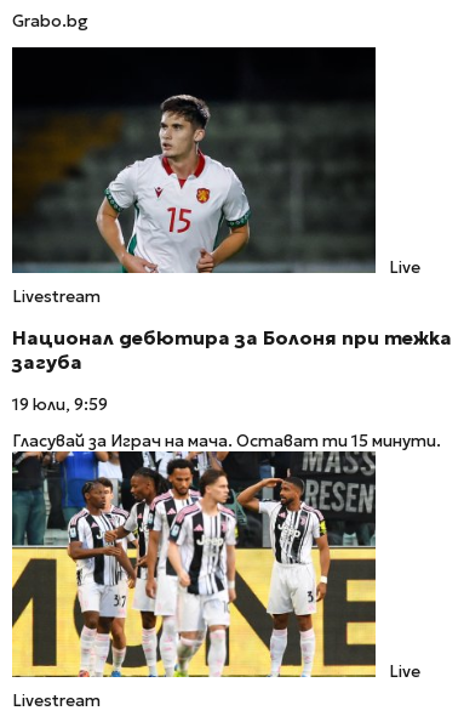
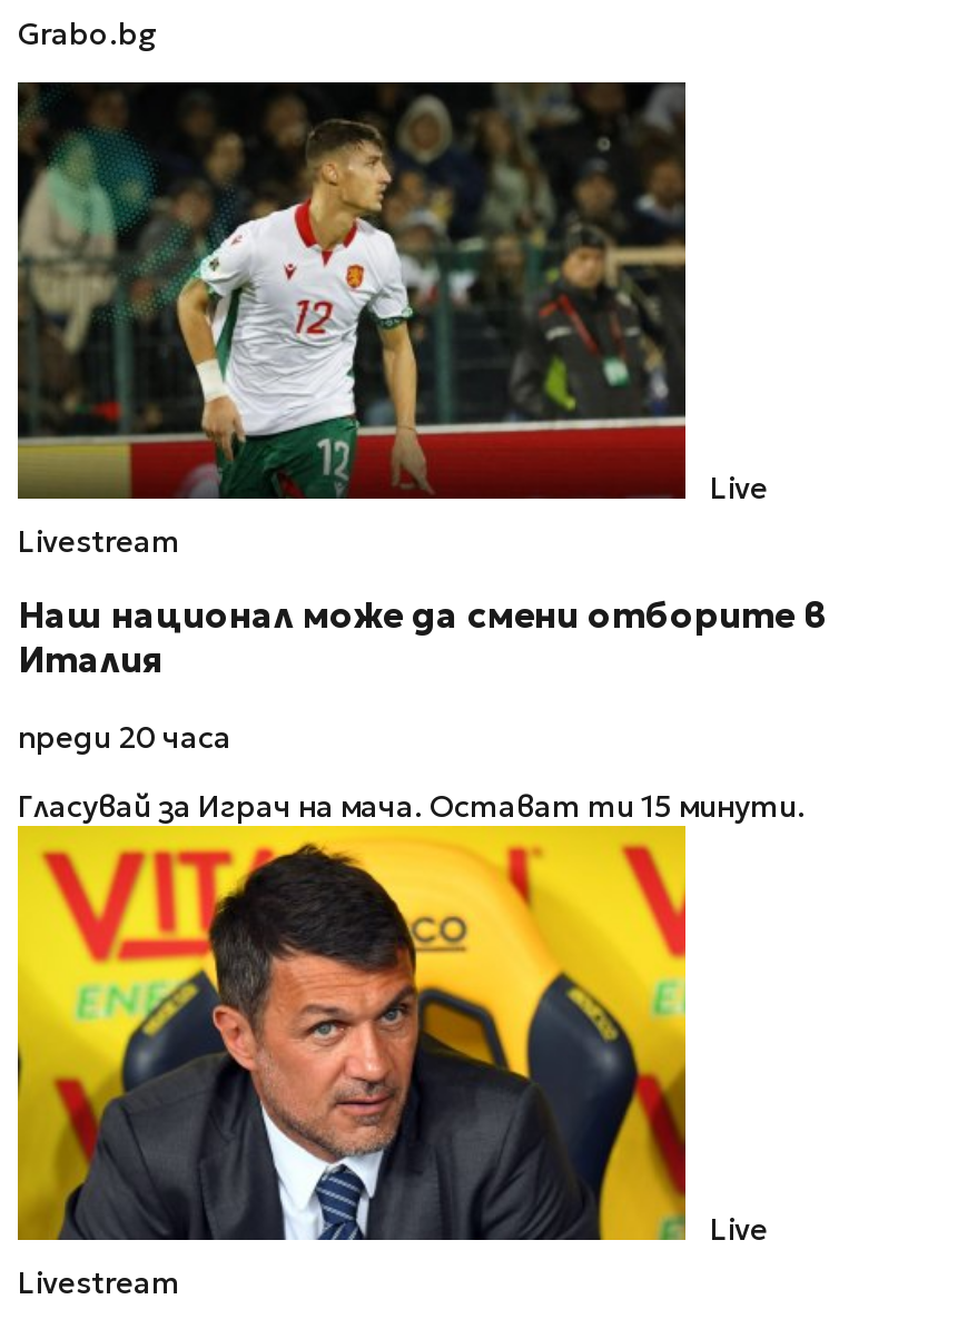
- [image]
+ [image]

- Национал дебютира за Болоня при тежка
- загуба
+ Наш национал може да смени отборите в
+ Италия

- 19 юли, 9:59
+ преди 20 часа

- [image]
+ [image]
